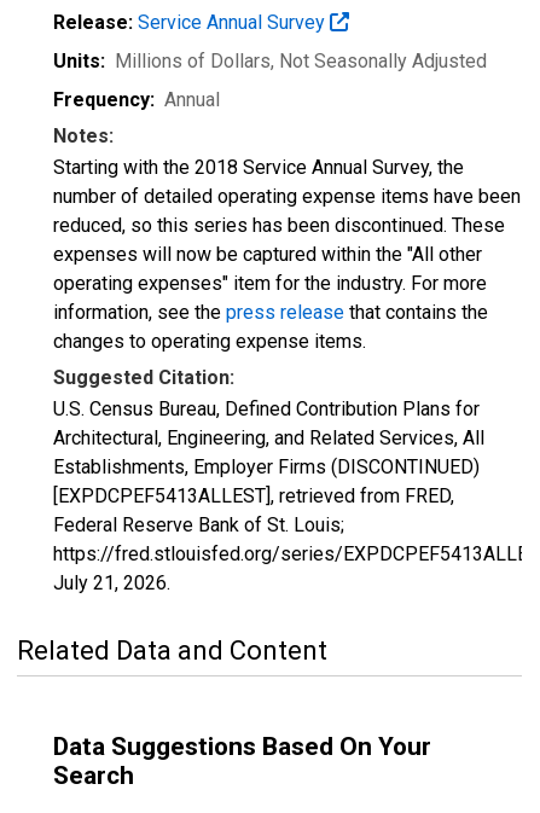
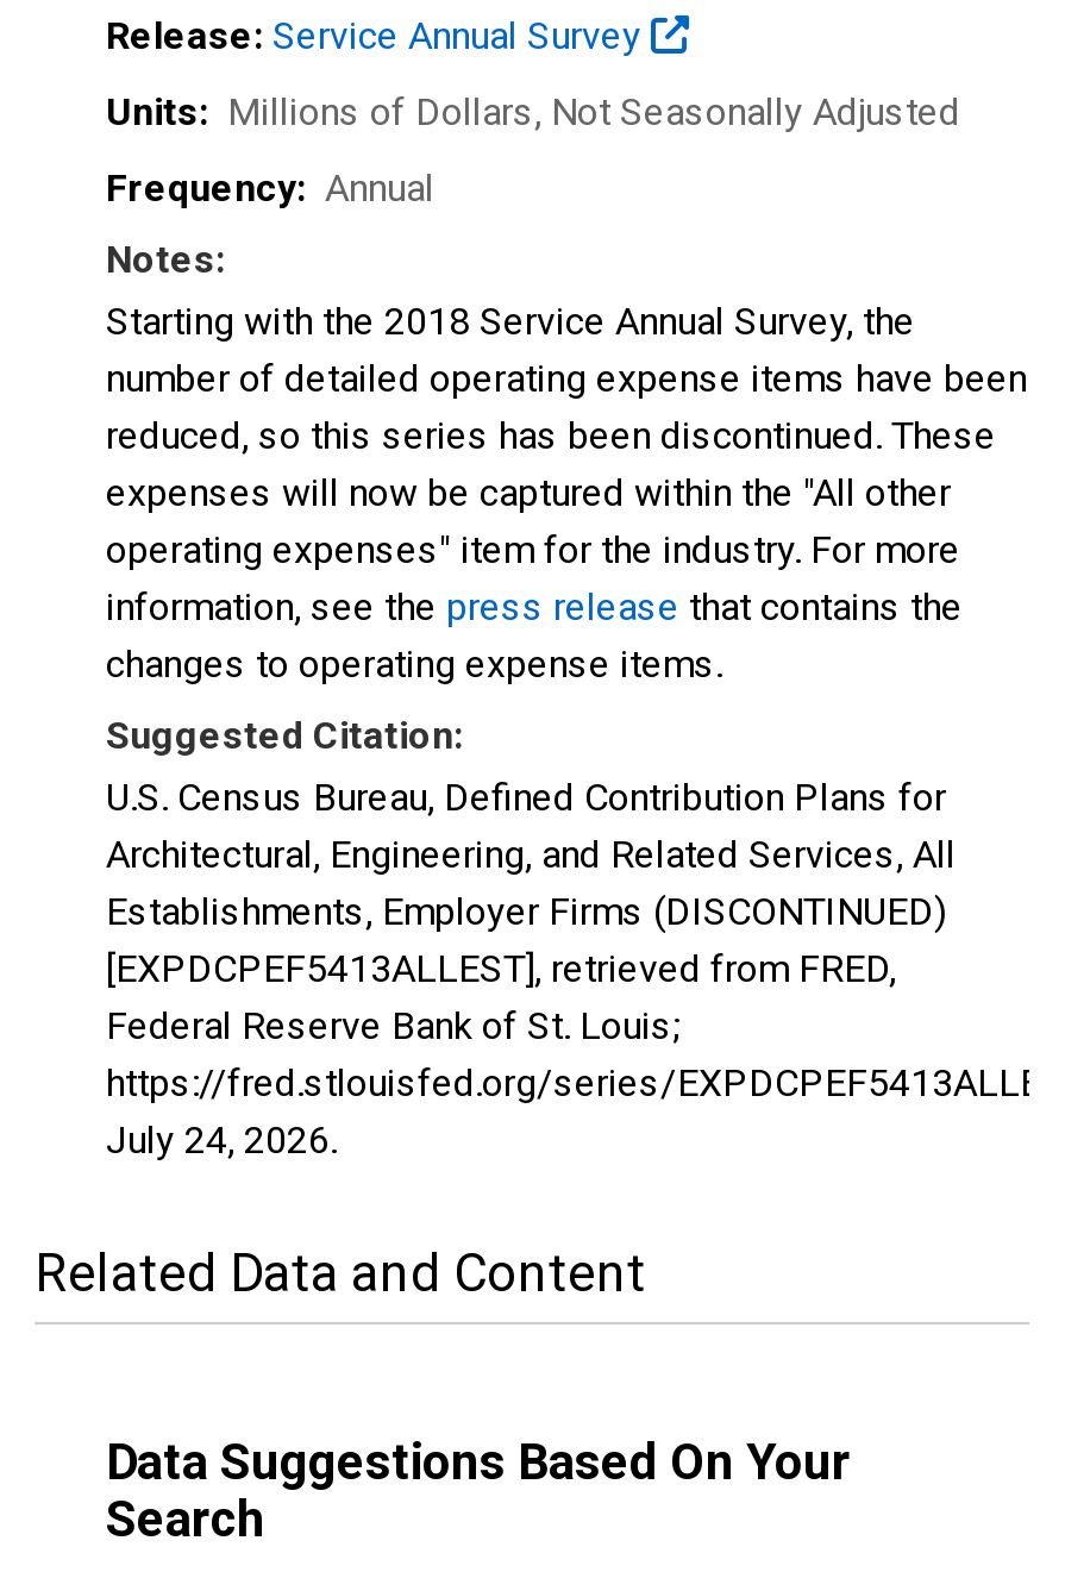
- July 21, 2026.
+ July 24, 2026.
